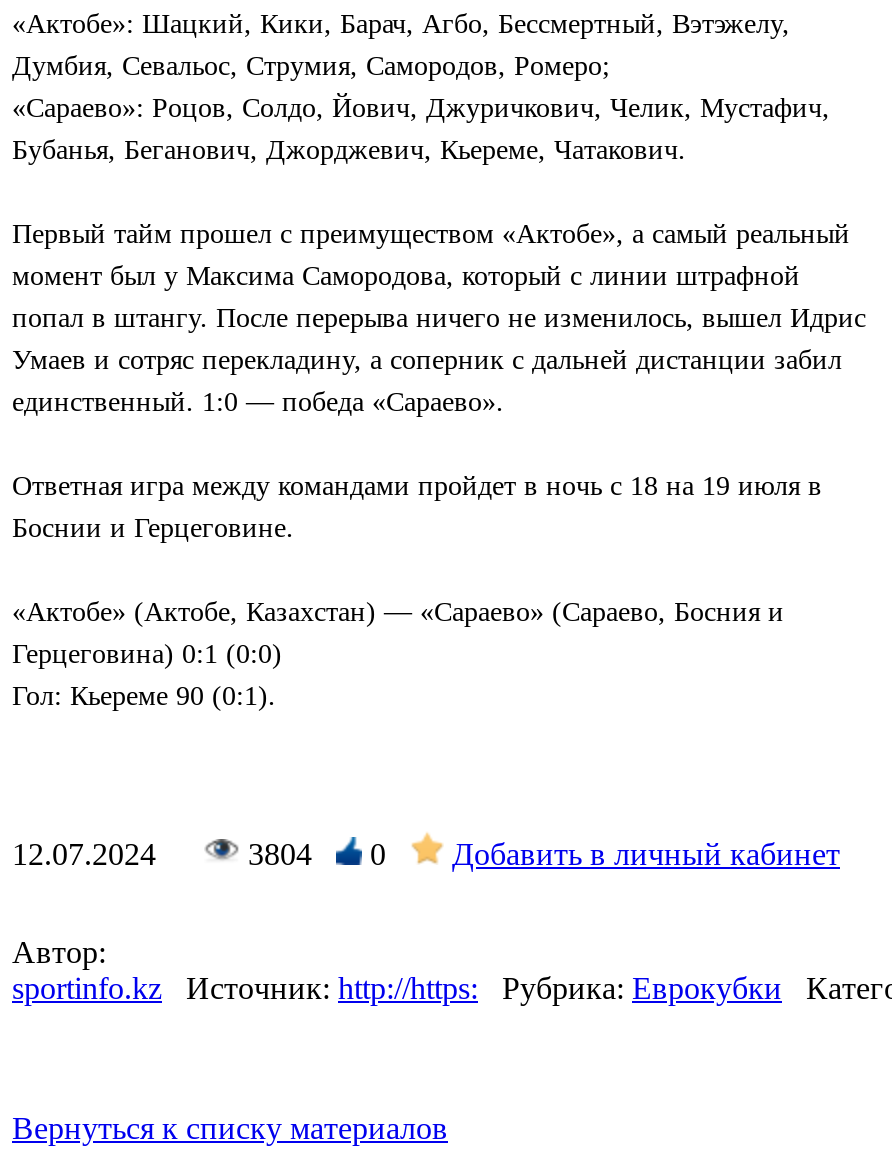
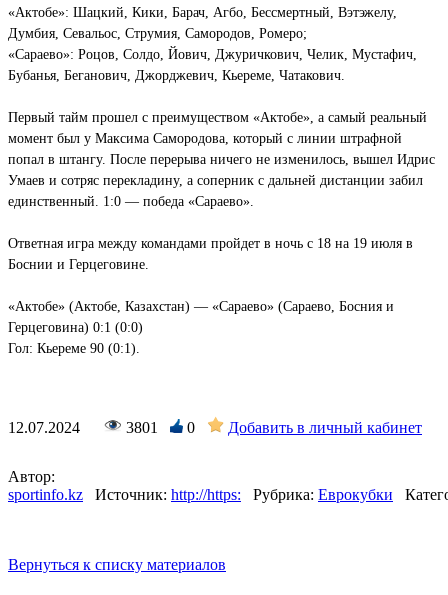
- 3804 0 Добавить в личный кабинет
+ 3801 0 Добавить в личный кабинет
